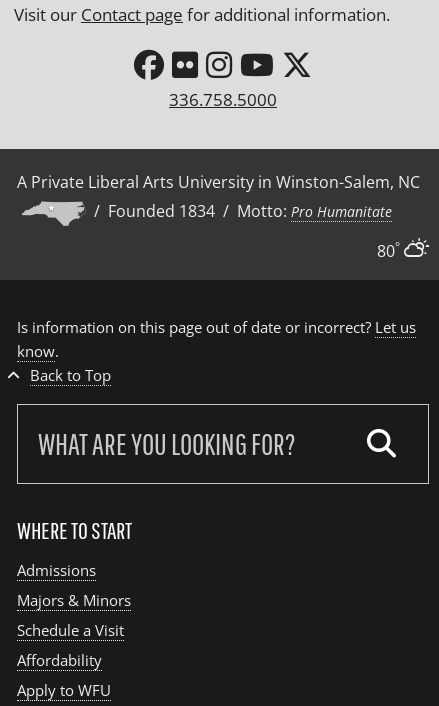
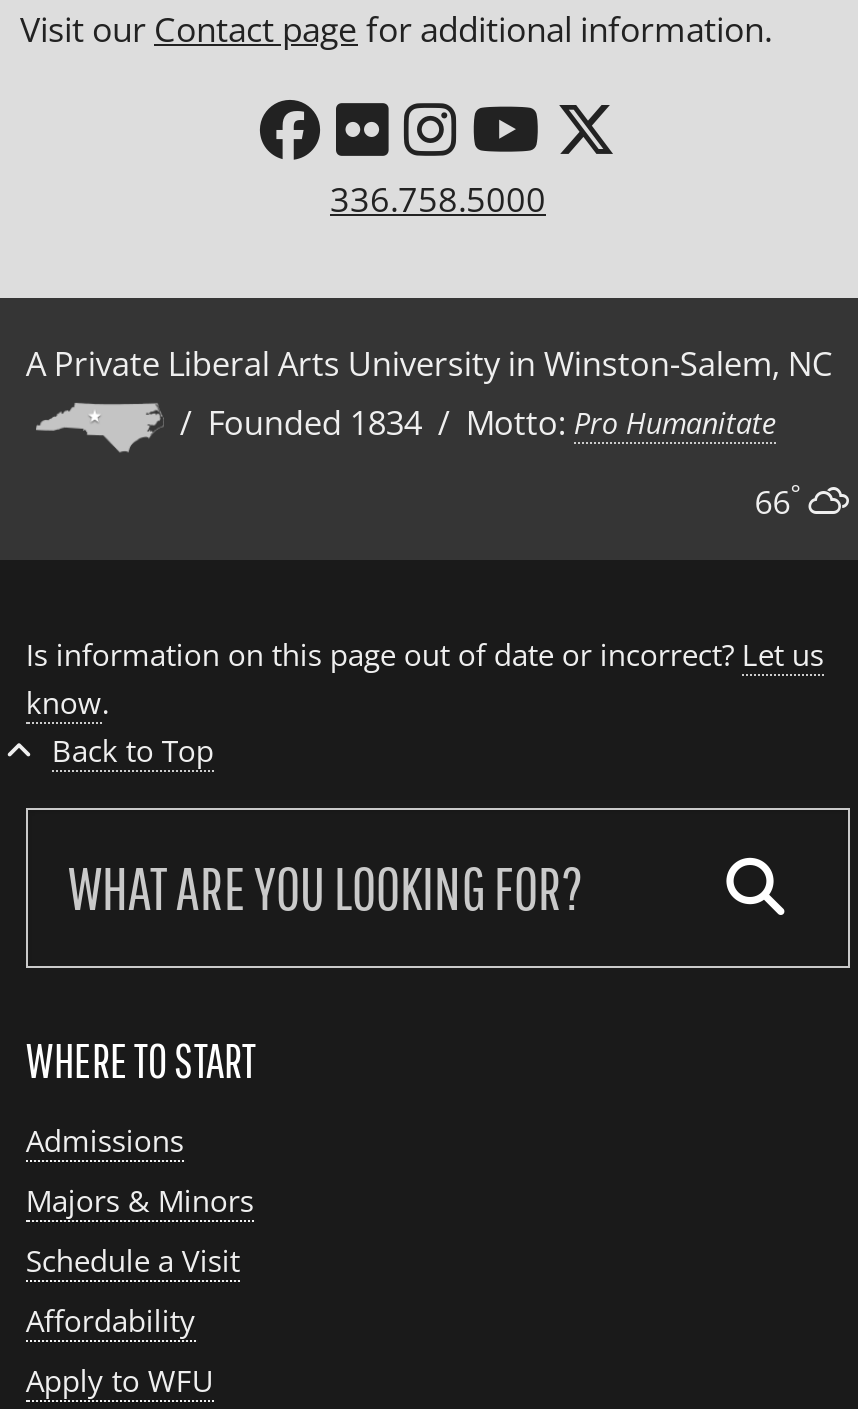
- 80°
+ 66°
